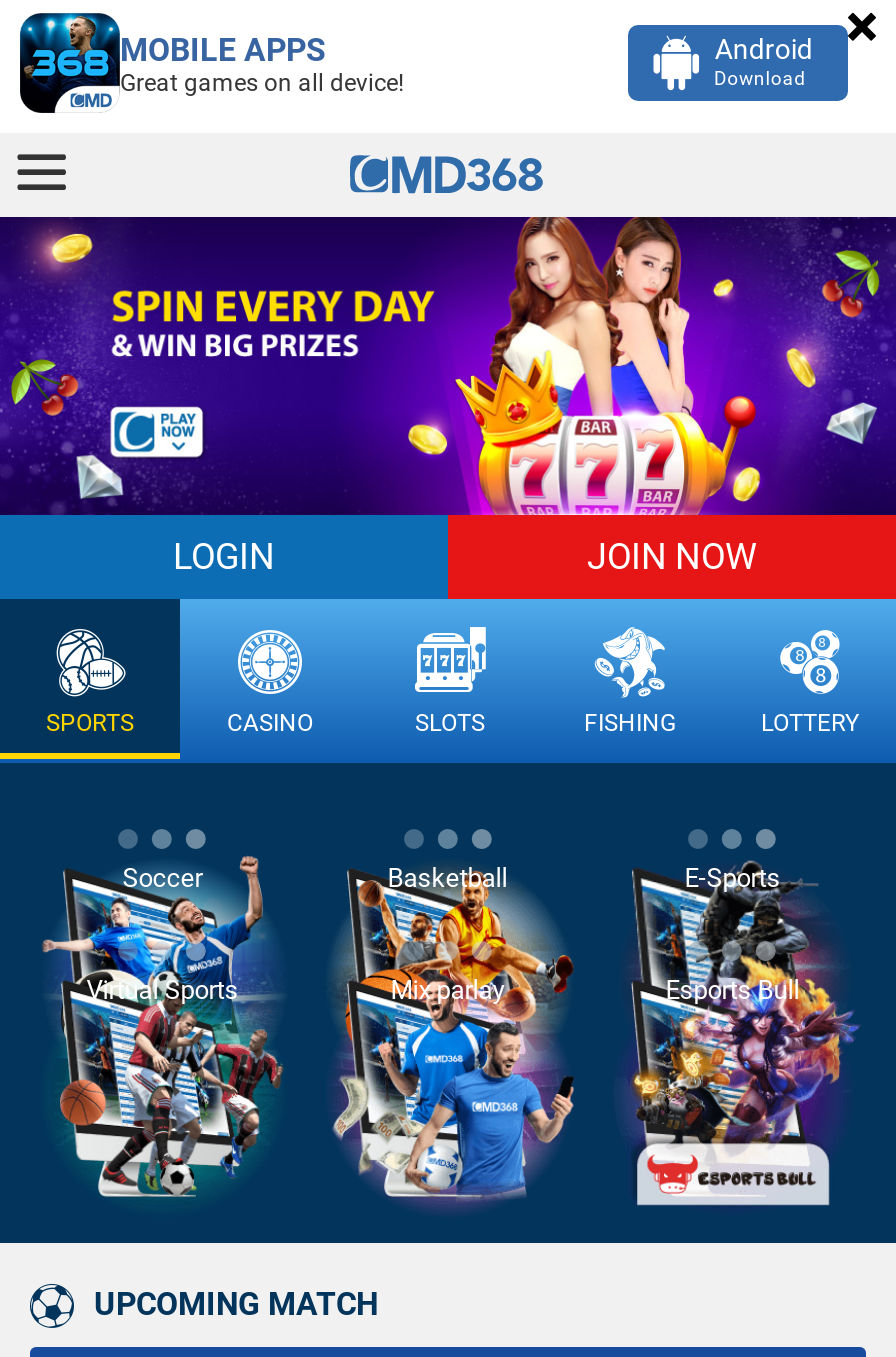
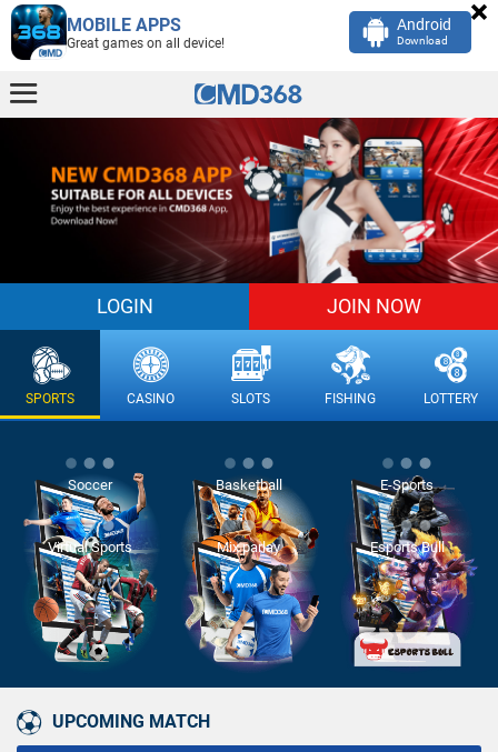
- [image]
+ [image]
